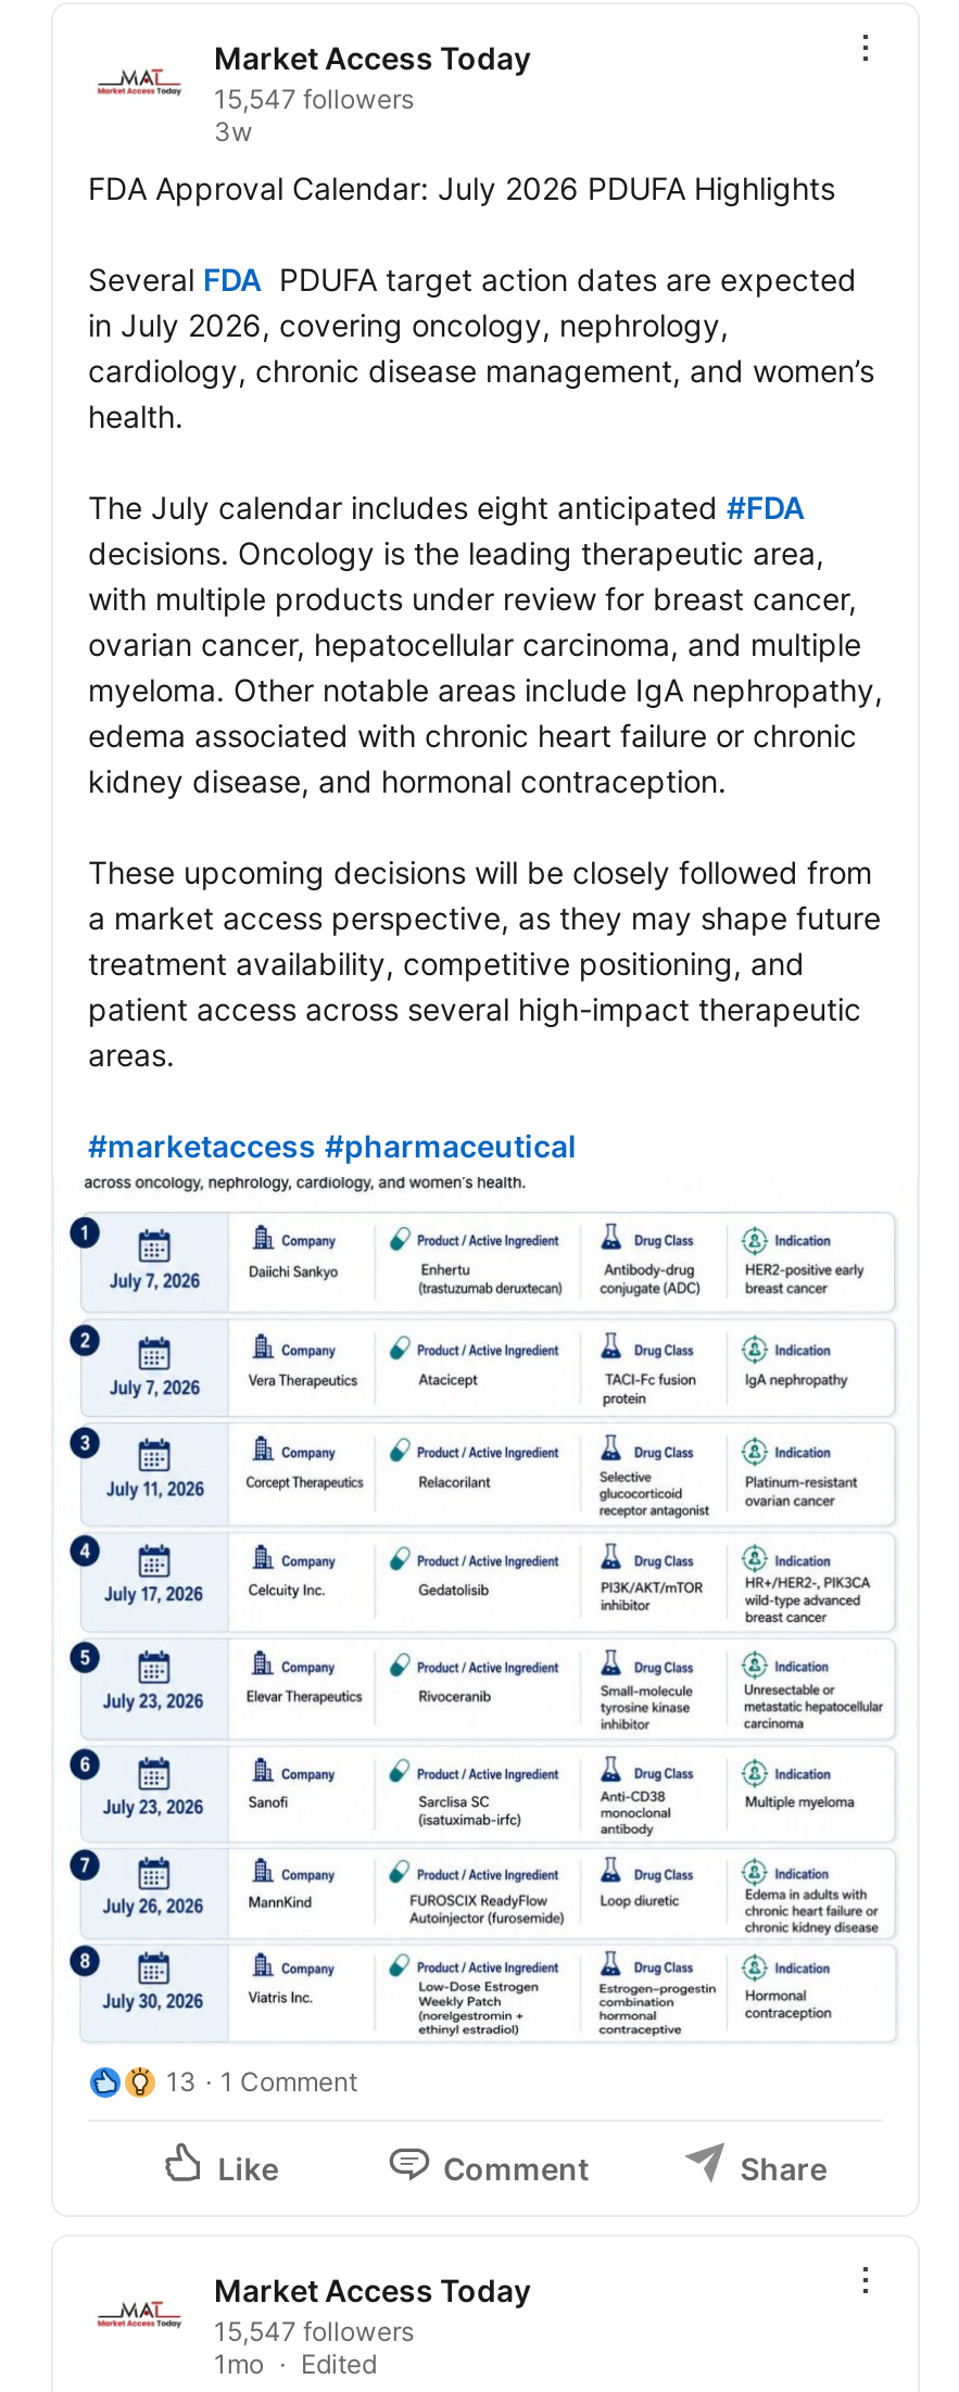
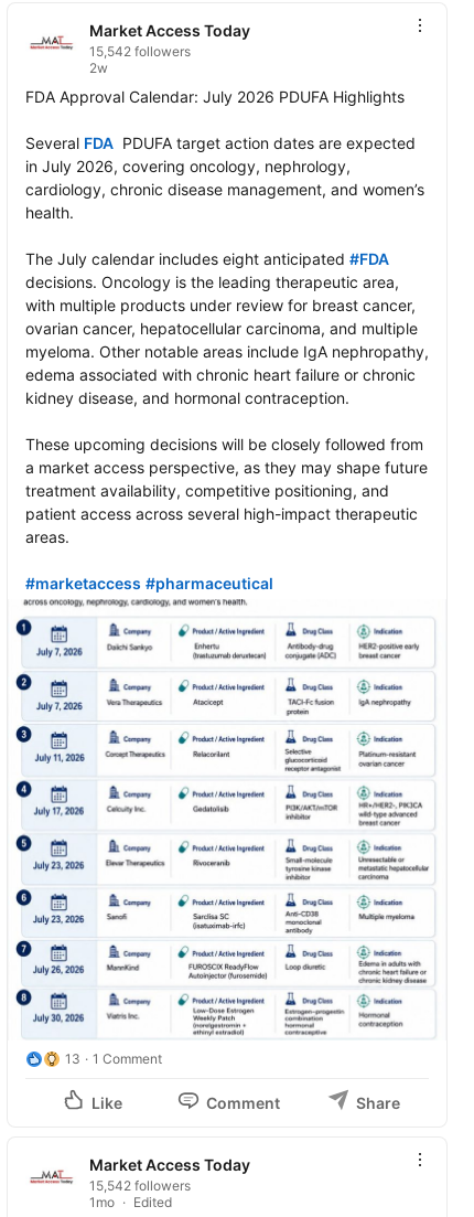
- 15,547 followers
- 3w
+ 15,542 followers
+ 2w

- 15,547 followers
+ 15,542 followers
